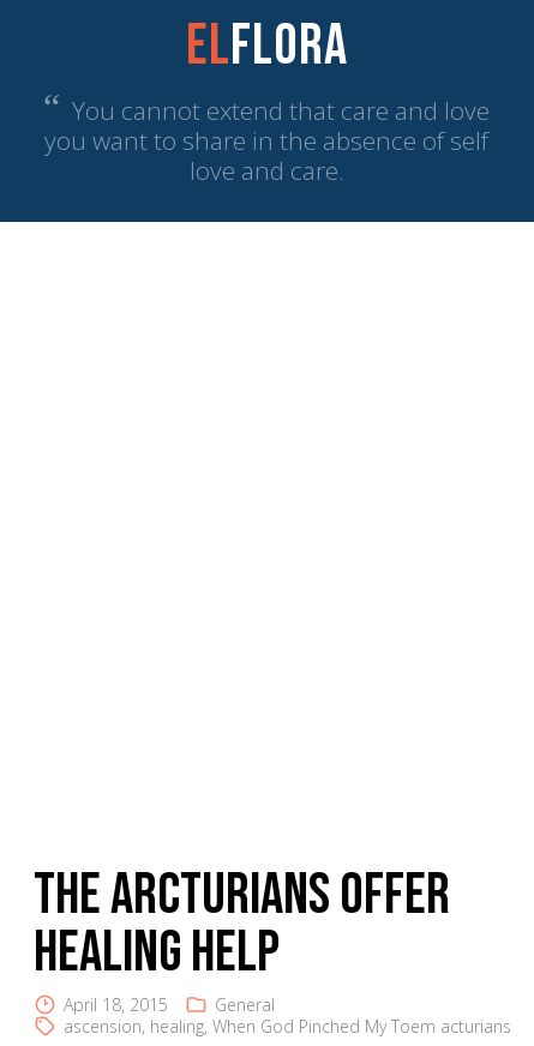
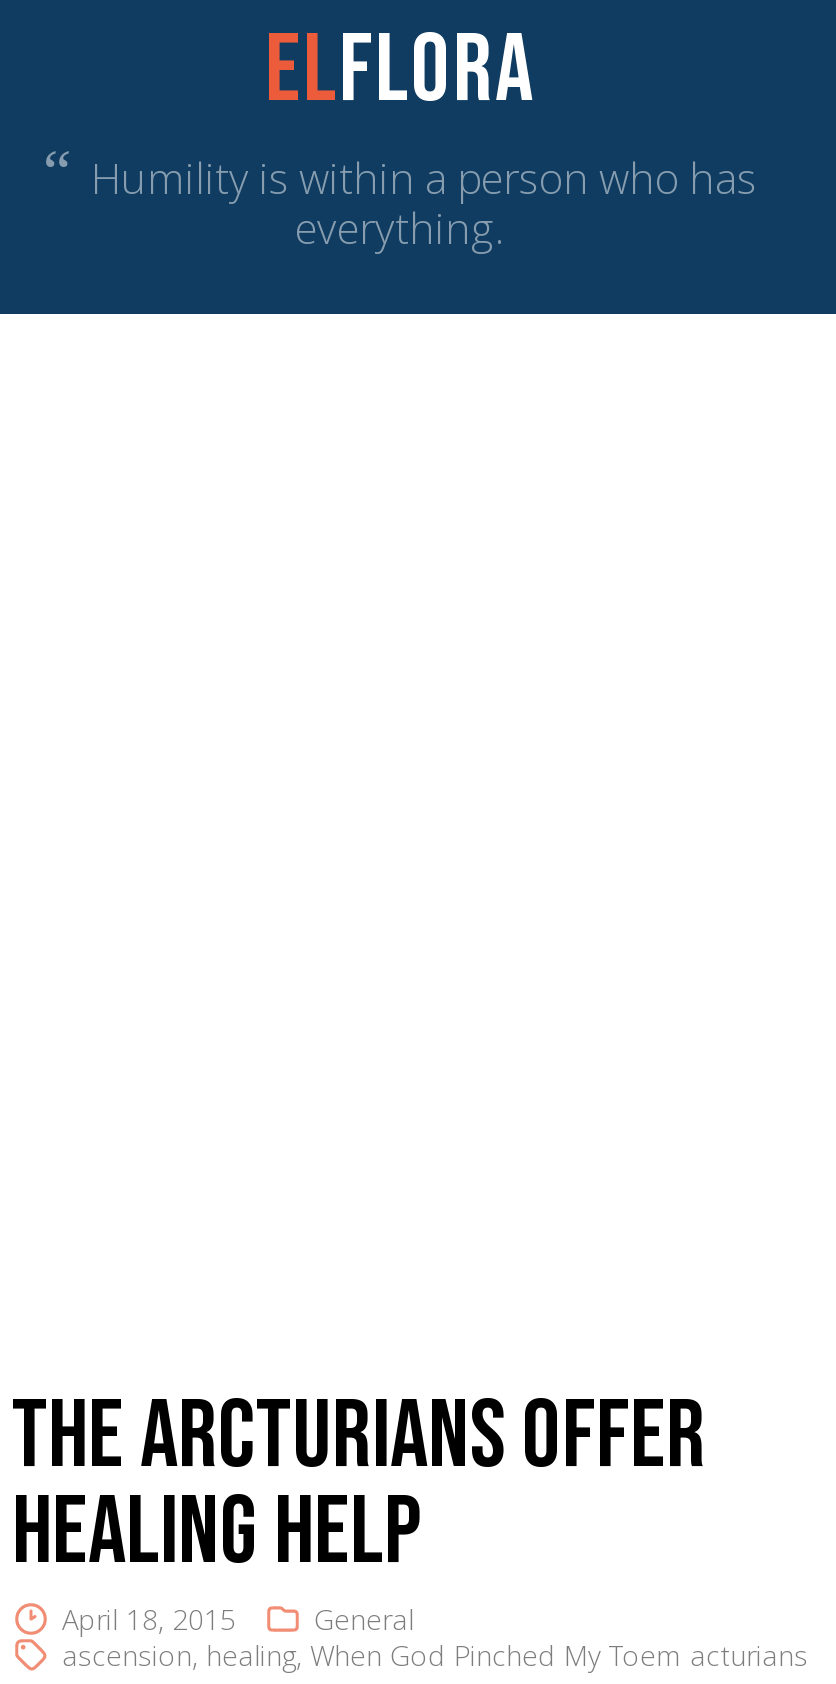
- “ You cannot extend that care and love
- you want to share in the absence of self
- love and care.
+ “ Humility is within a person who has
+ everything.
